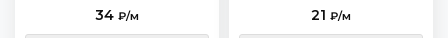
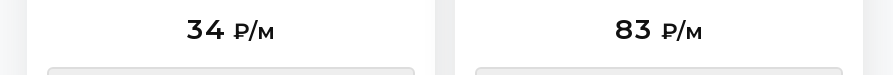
- 21 ₽/м
+ 83 ₽/м
